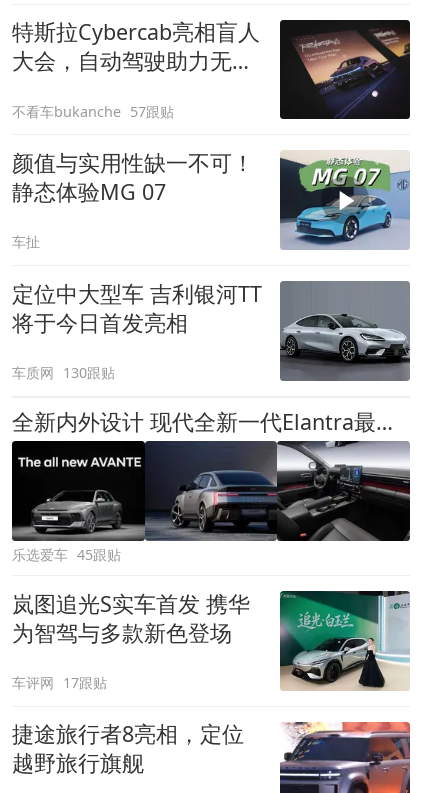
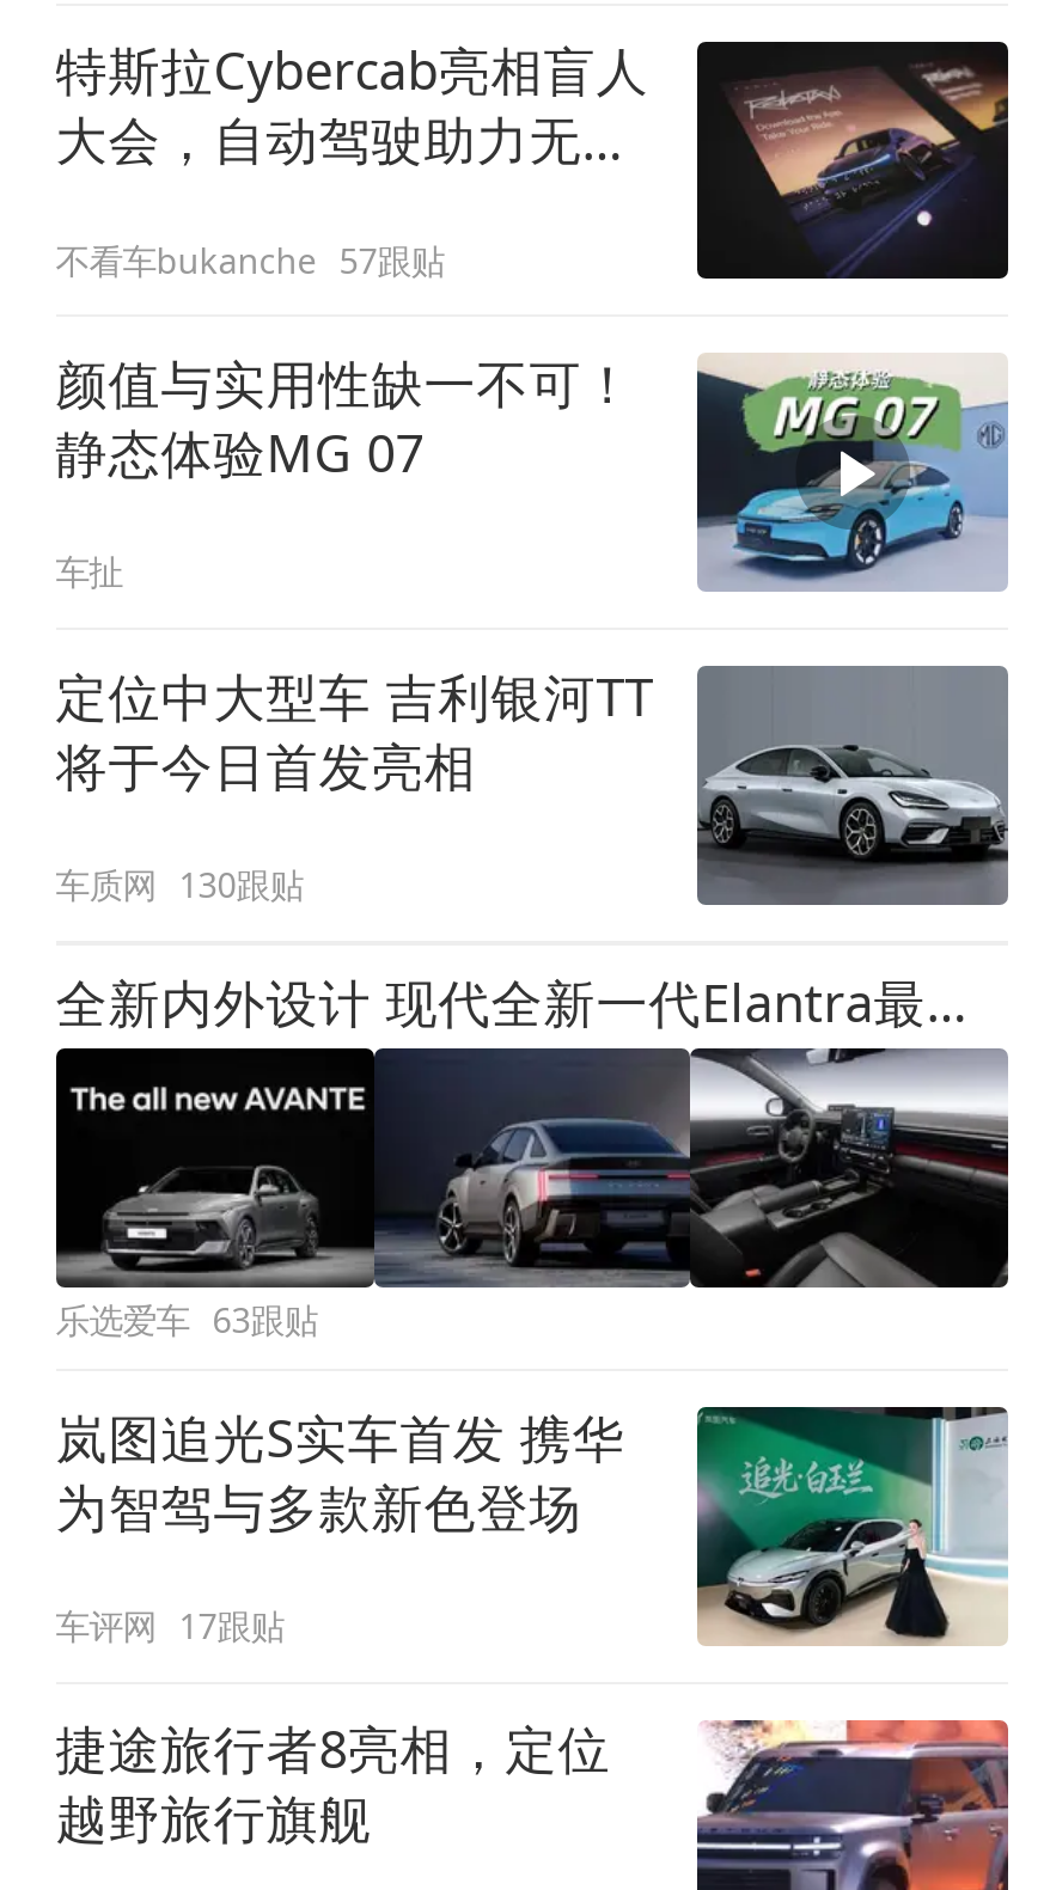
- 乐选爱车 45跟贴
+ 乐选爱车 63跟贴
